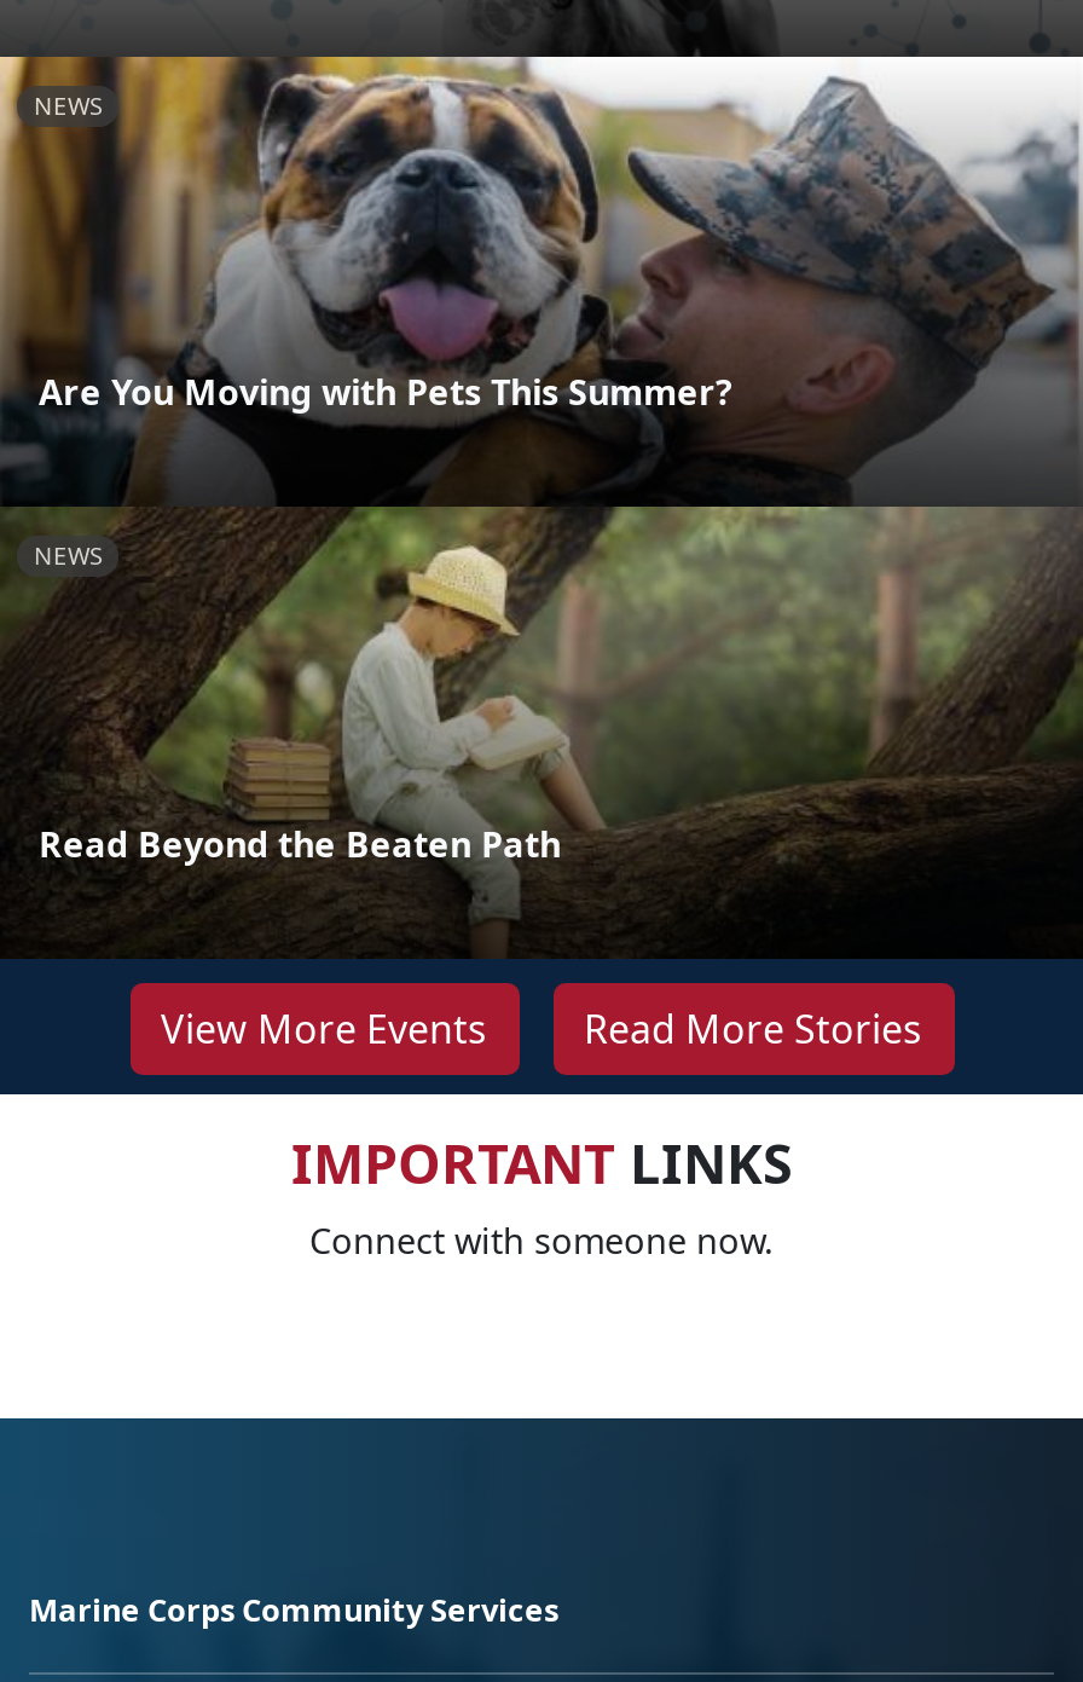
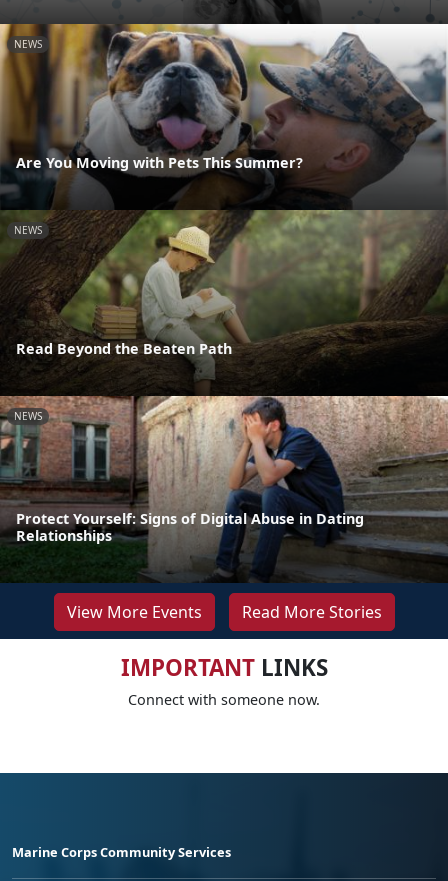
+ [image]
+ NEWS

+ Protect Yourself: Signs of Digital Abuse in Dating
+ Relationships
